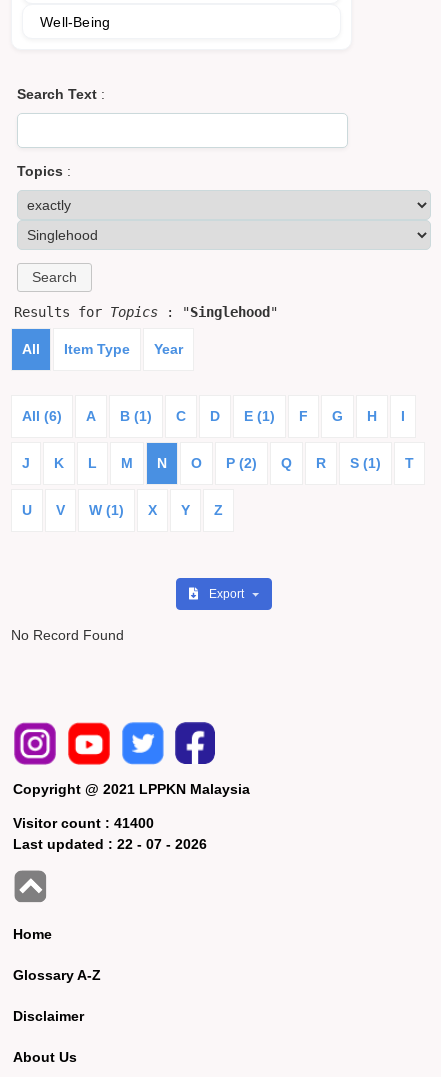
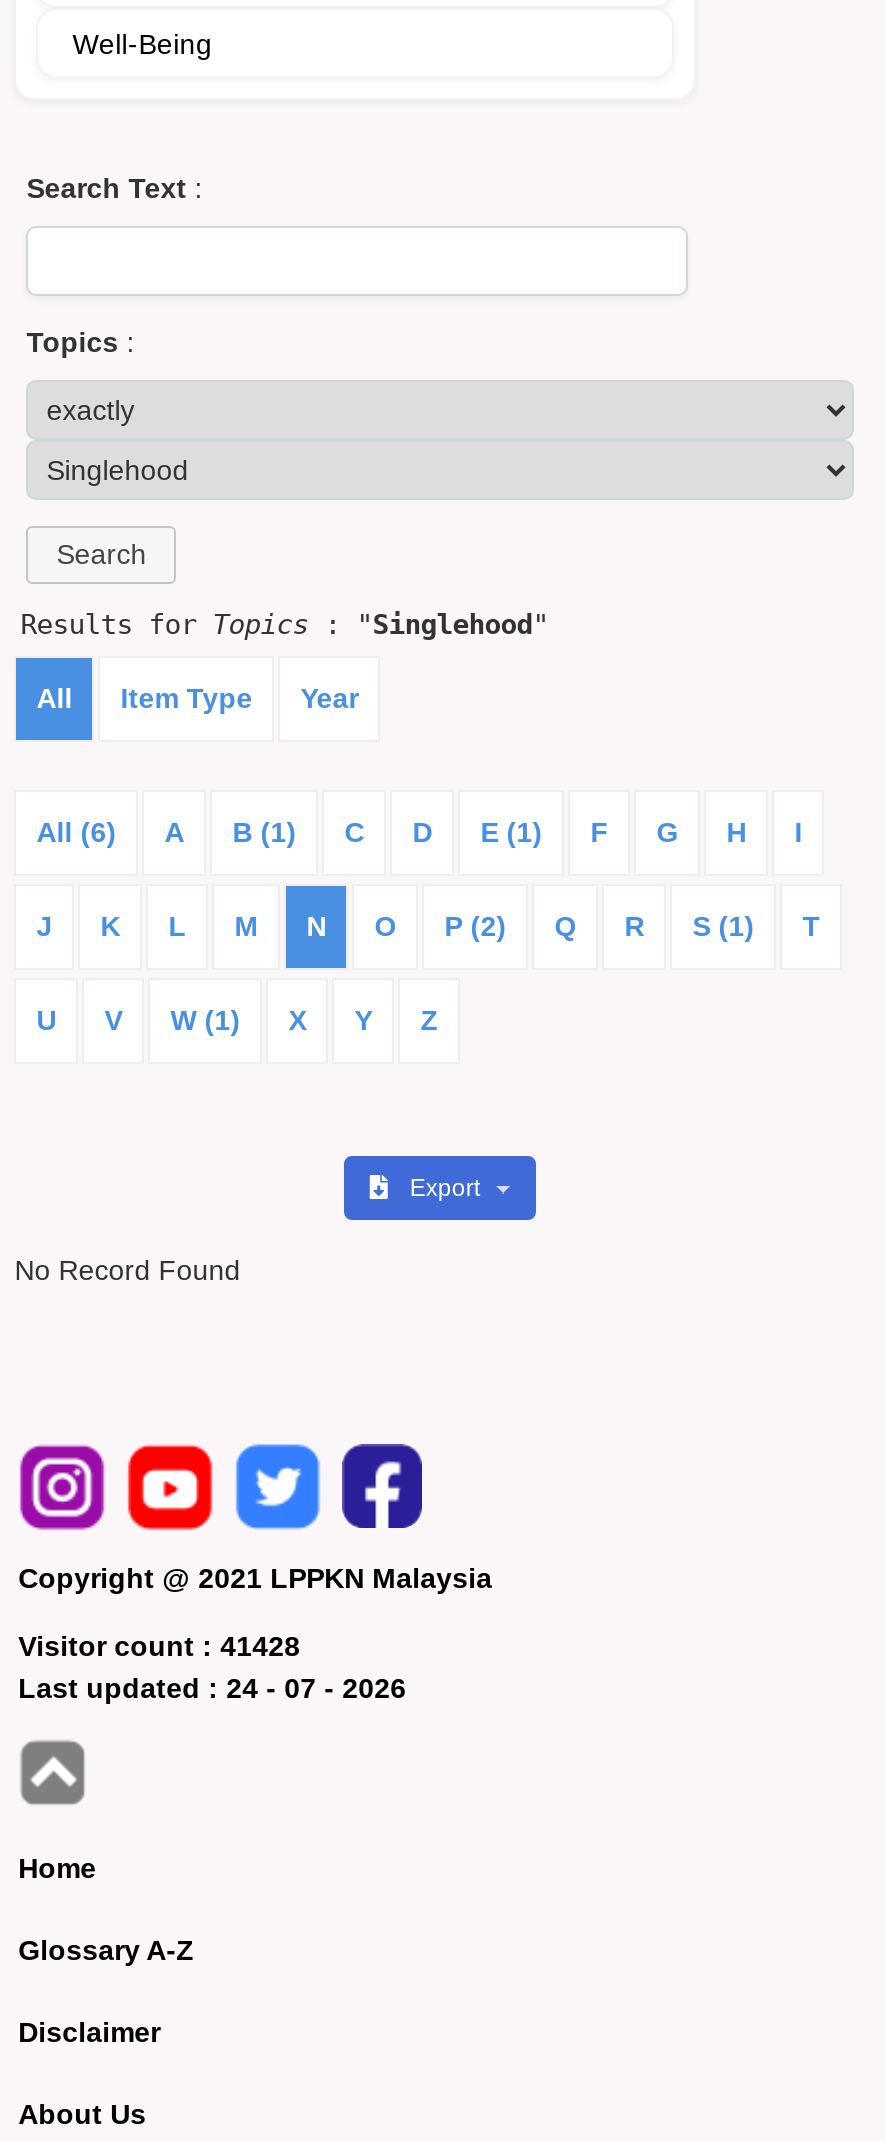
- Visitor count : 41400
+ Visitor count : 41428

- Last updated : 22 - 07 - 2026
+ Last updated : 24 - 07 - 2026
